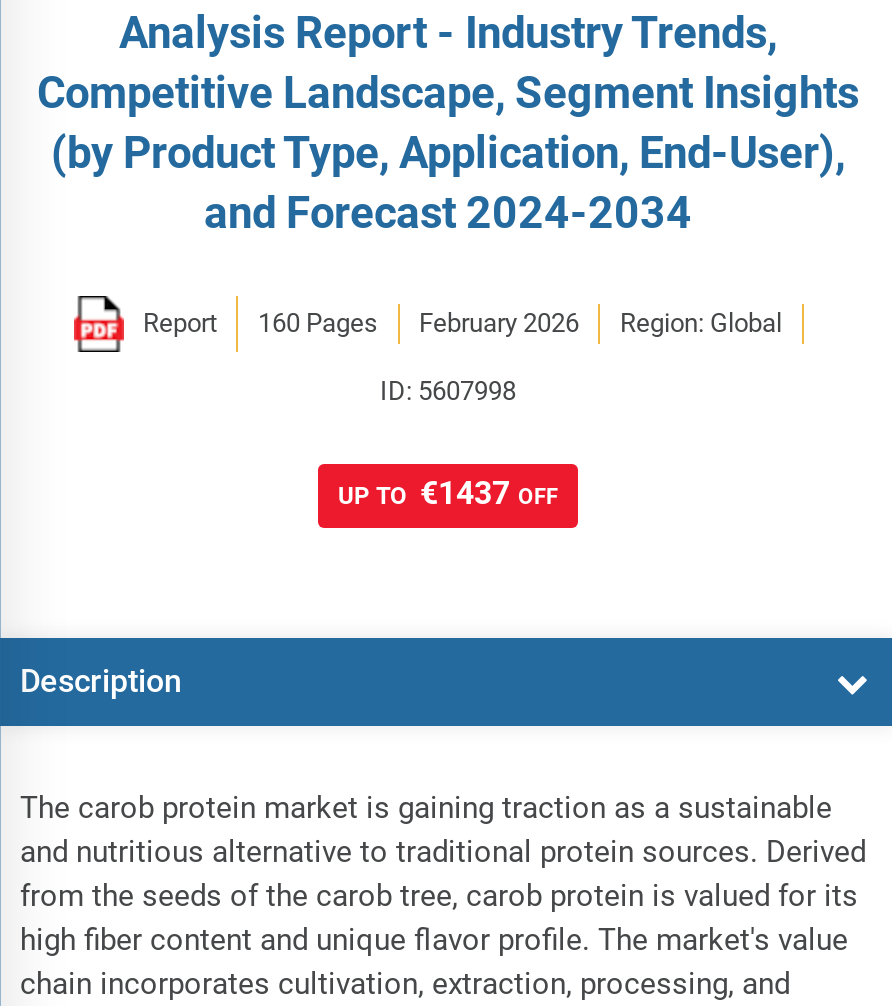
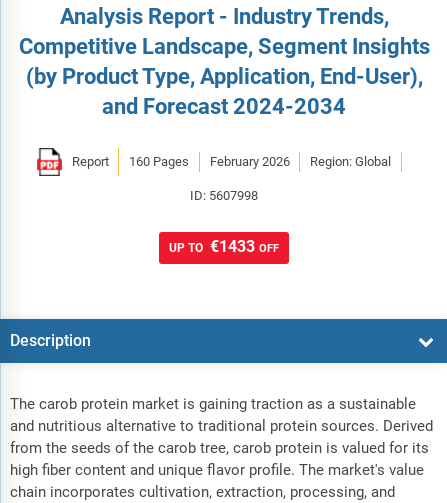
- UP TO €1437 OFF
+ UP TO €1433 OFF
